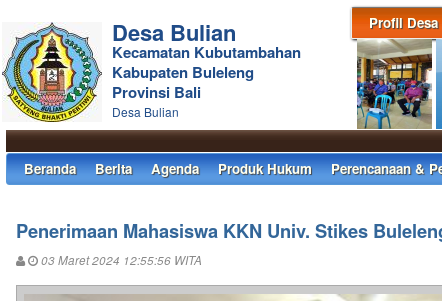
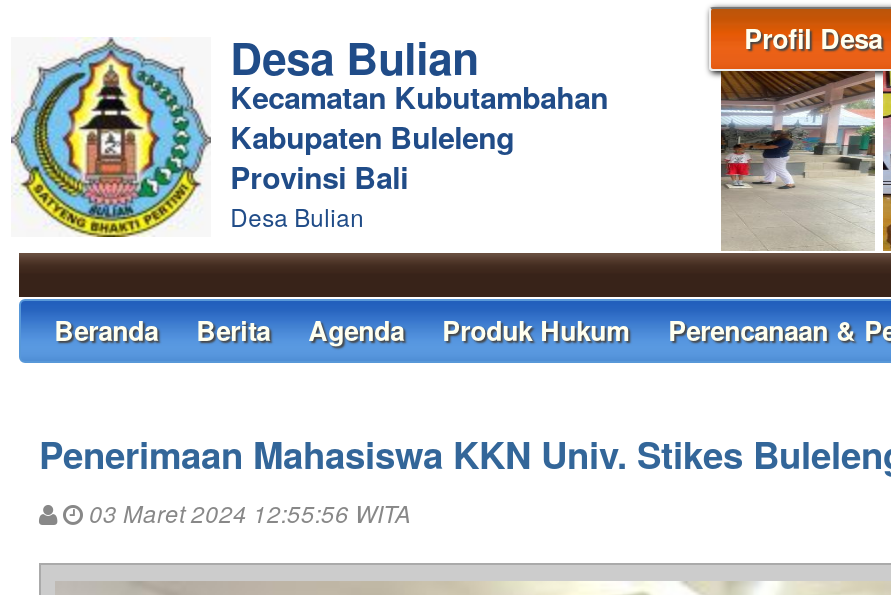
- [image]
+ [image]
